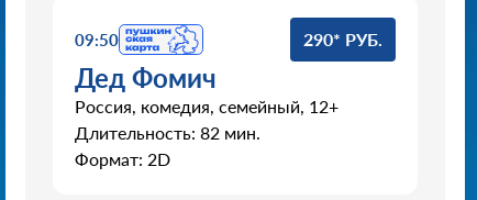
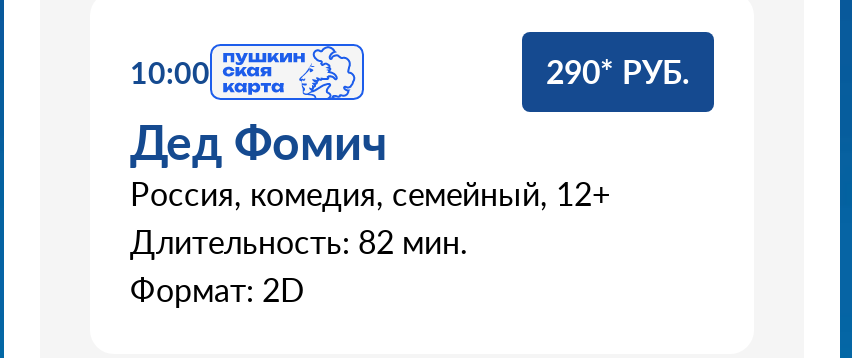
- 09:50
+ 10:00
